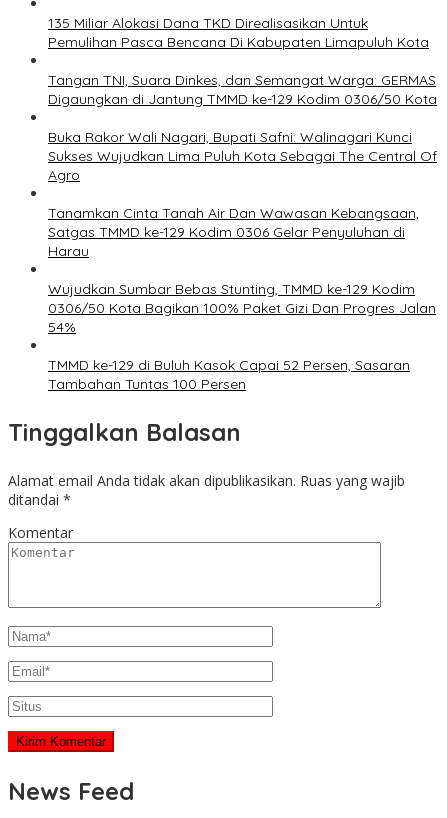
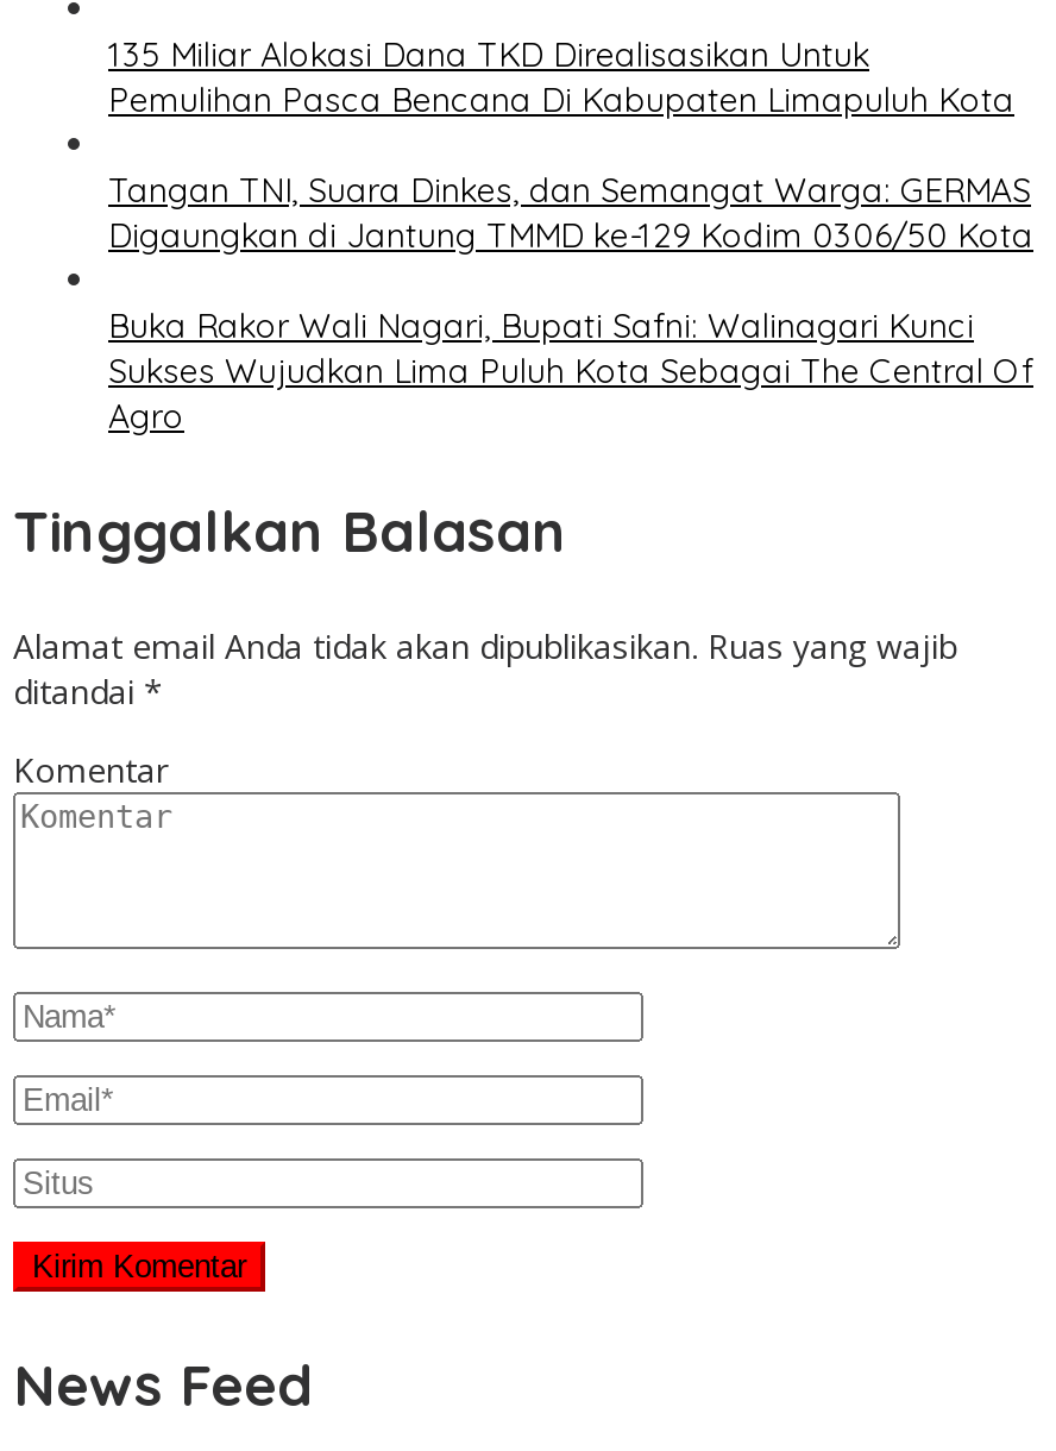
- Tanamkan Cinta Tanah Air Dan Wawasan Kebangsaan,
- Satgas TMMD ke-129 Kodim 0306 Gelar Penyuluhan di
- Harau
- Wujudkan Sumbar Bebas Stunting, TMMD ke-129 Kodim
- 0306/50 Kota Bagikan 100% Paket Gizi Dan Progres Jalan
- 54%
- TMMD ke-129 di Buluh Kasok Capai 52 Persen, Sasaran
- Tambahan Tuntas 100 Persen
